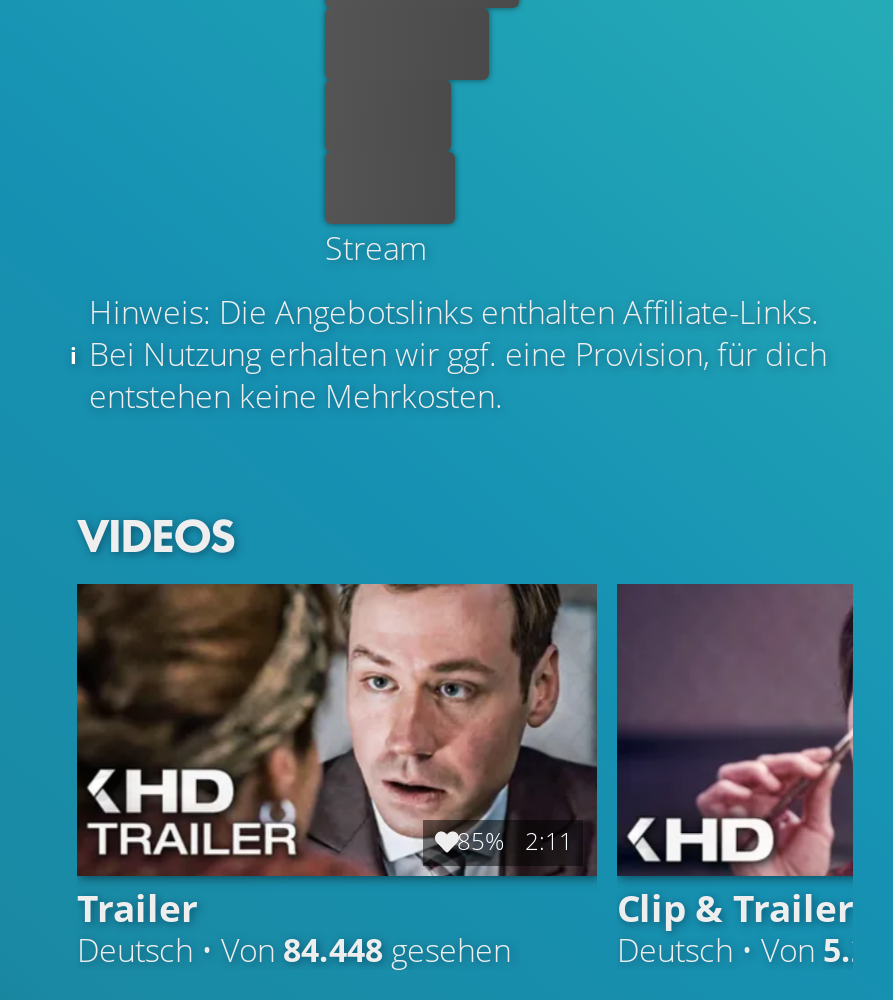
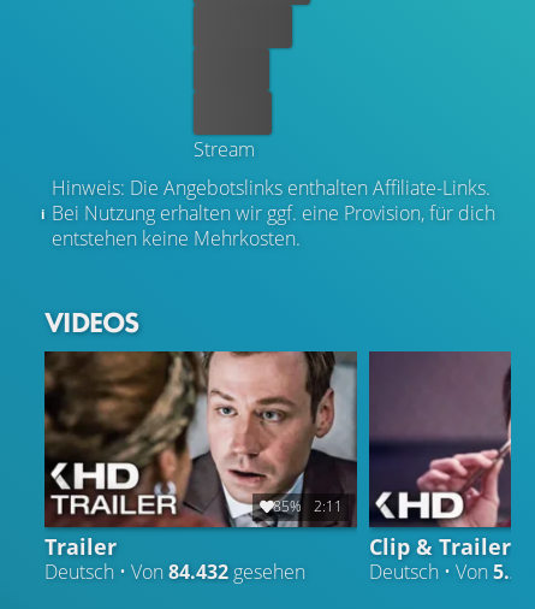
- Deutsch • Von 84.448 gesehen
+ Deutsch • Von 84.432 gesehen
